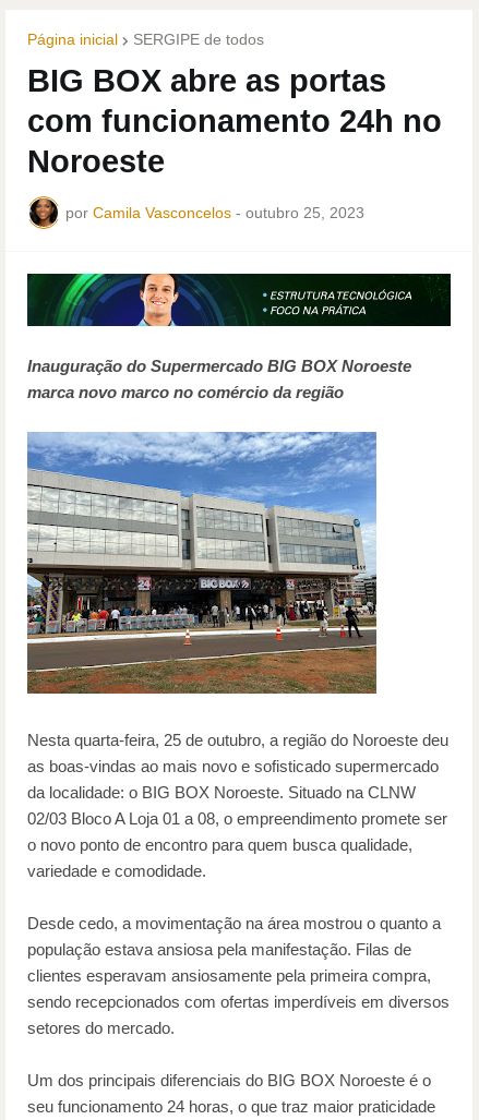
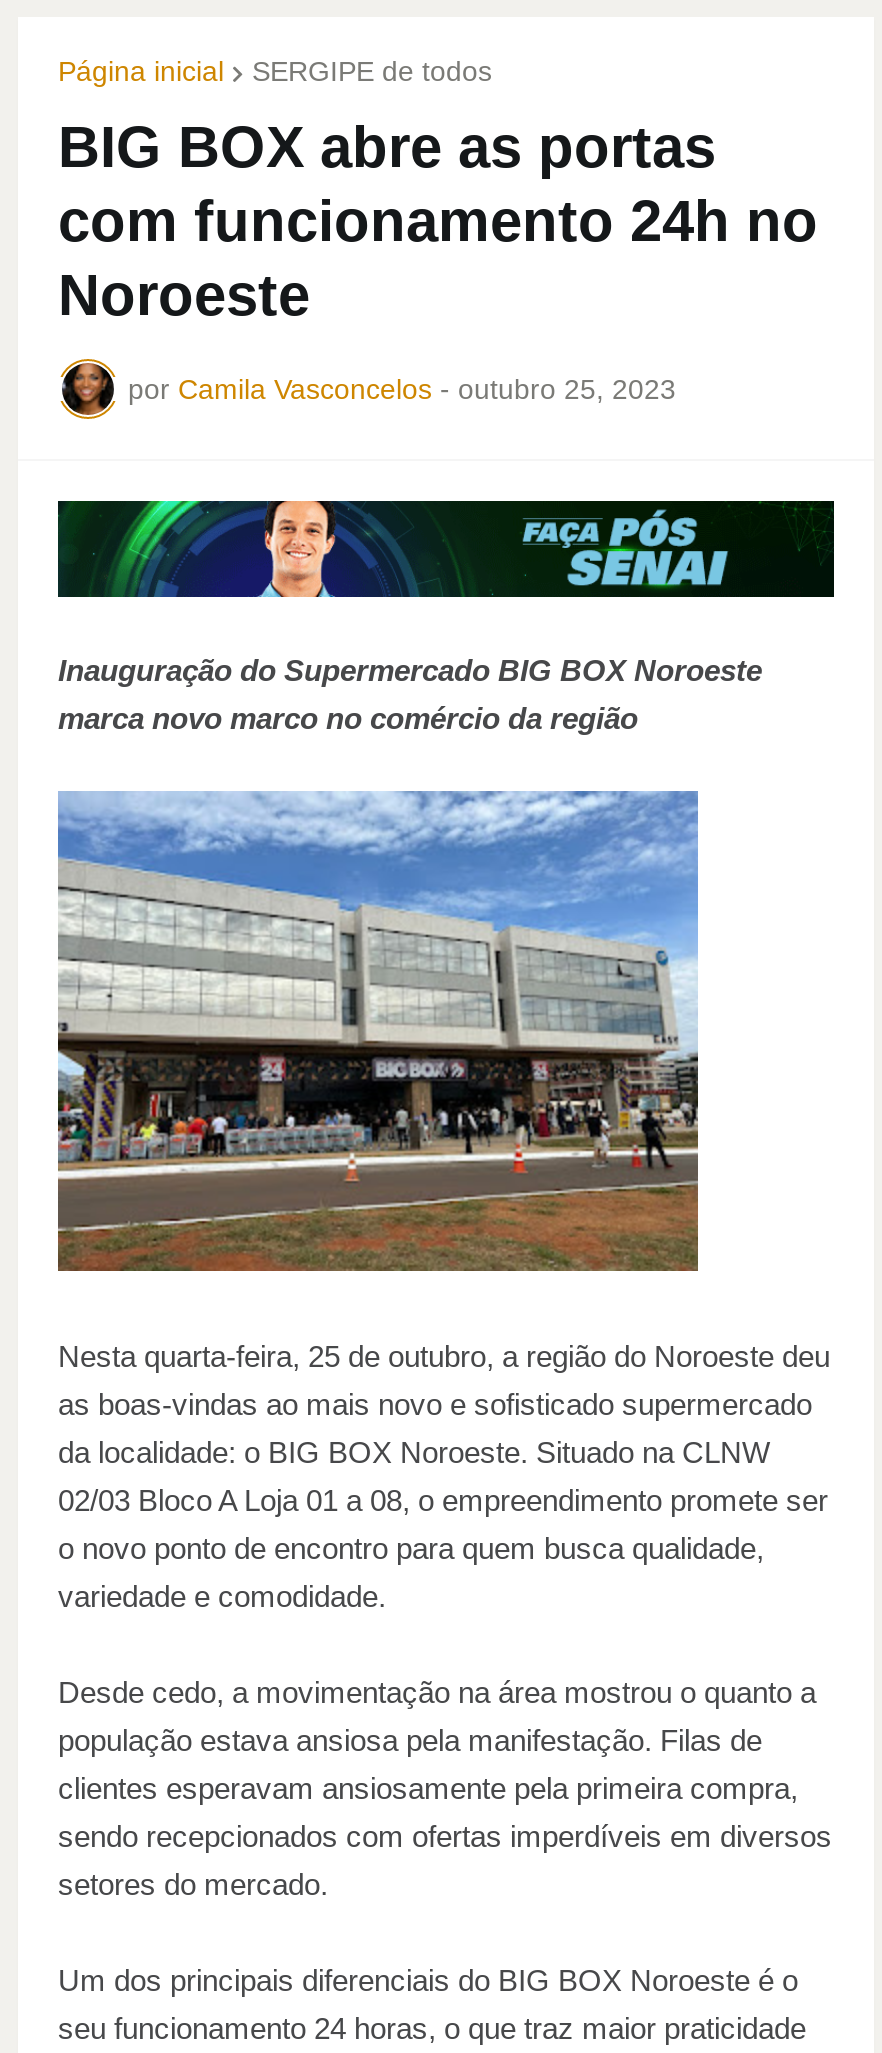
- [image]
+ [image]
